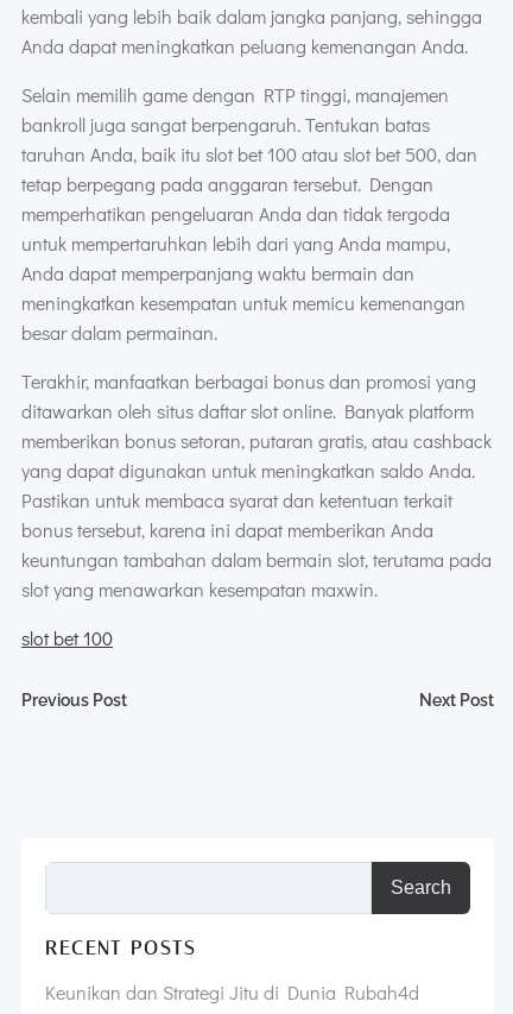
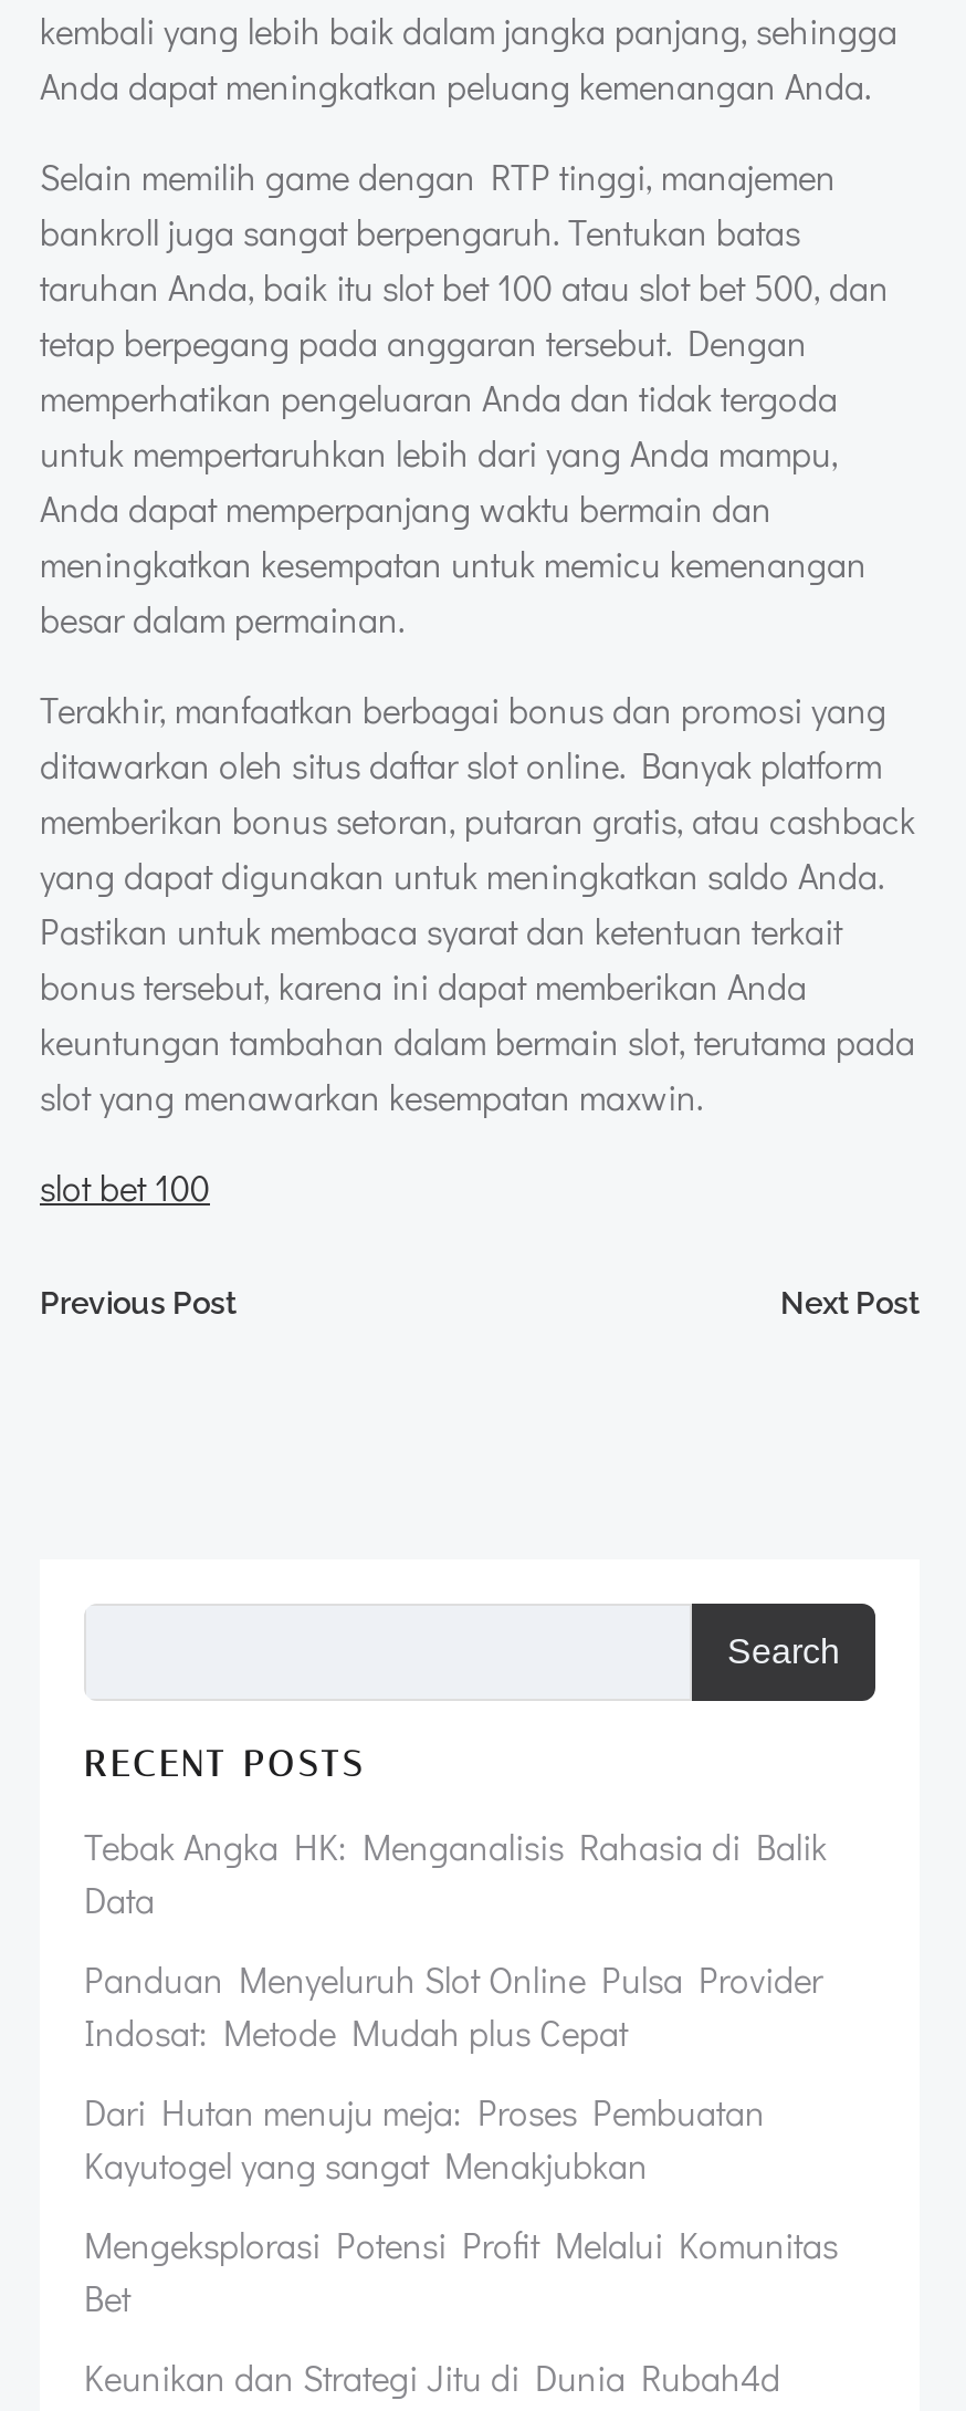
+ Tebak Angka HK: Menganalisis Rahasia di Balik
+ Data
+ Panduan Menyeluruh Slot Online Pulsa Provider
+ Indosat: Metode Mudah plus Cepat
+ Dari Hutan menuju meja: Proses Pembuatan
+ Kayutogel yang sangat Menakjubkan
+ Mengeksplorasi Potensi Profit Melalui Komunitas
+ Bet
